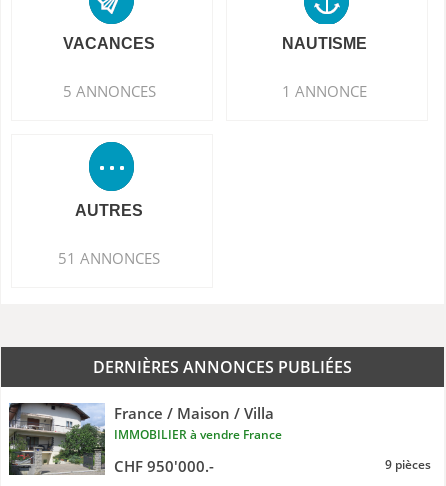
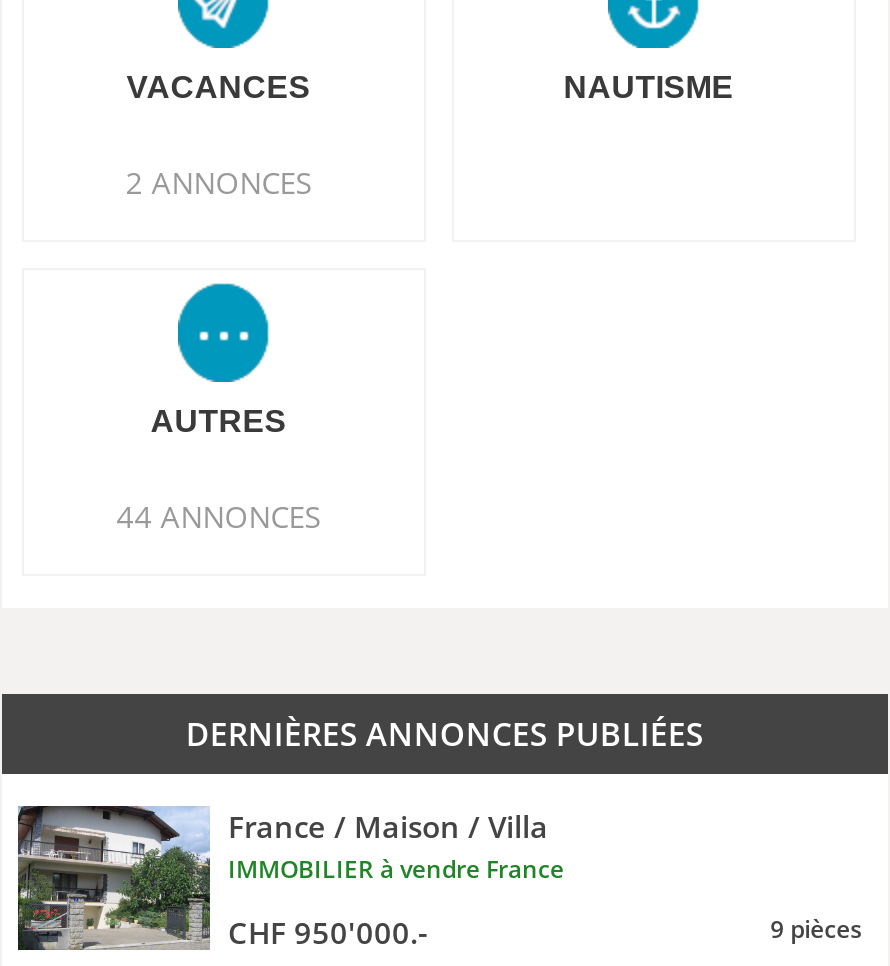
- 5 ANNONCES
+ 2 ANNONCES

- 1 ANNONCE

- 51 ANNONCES
+ 44 ANNONCES
